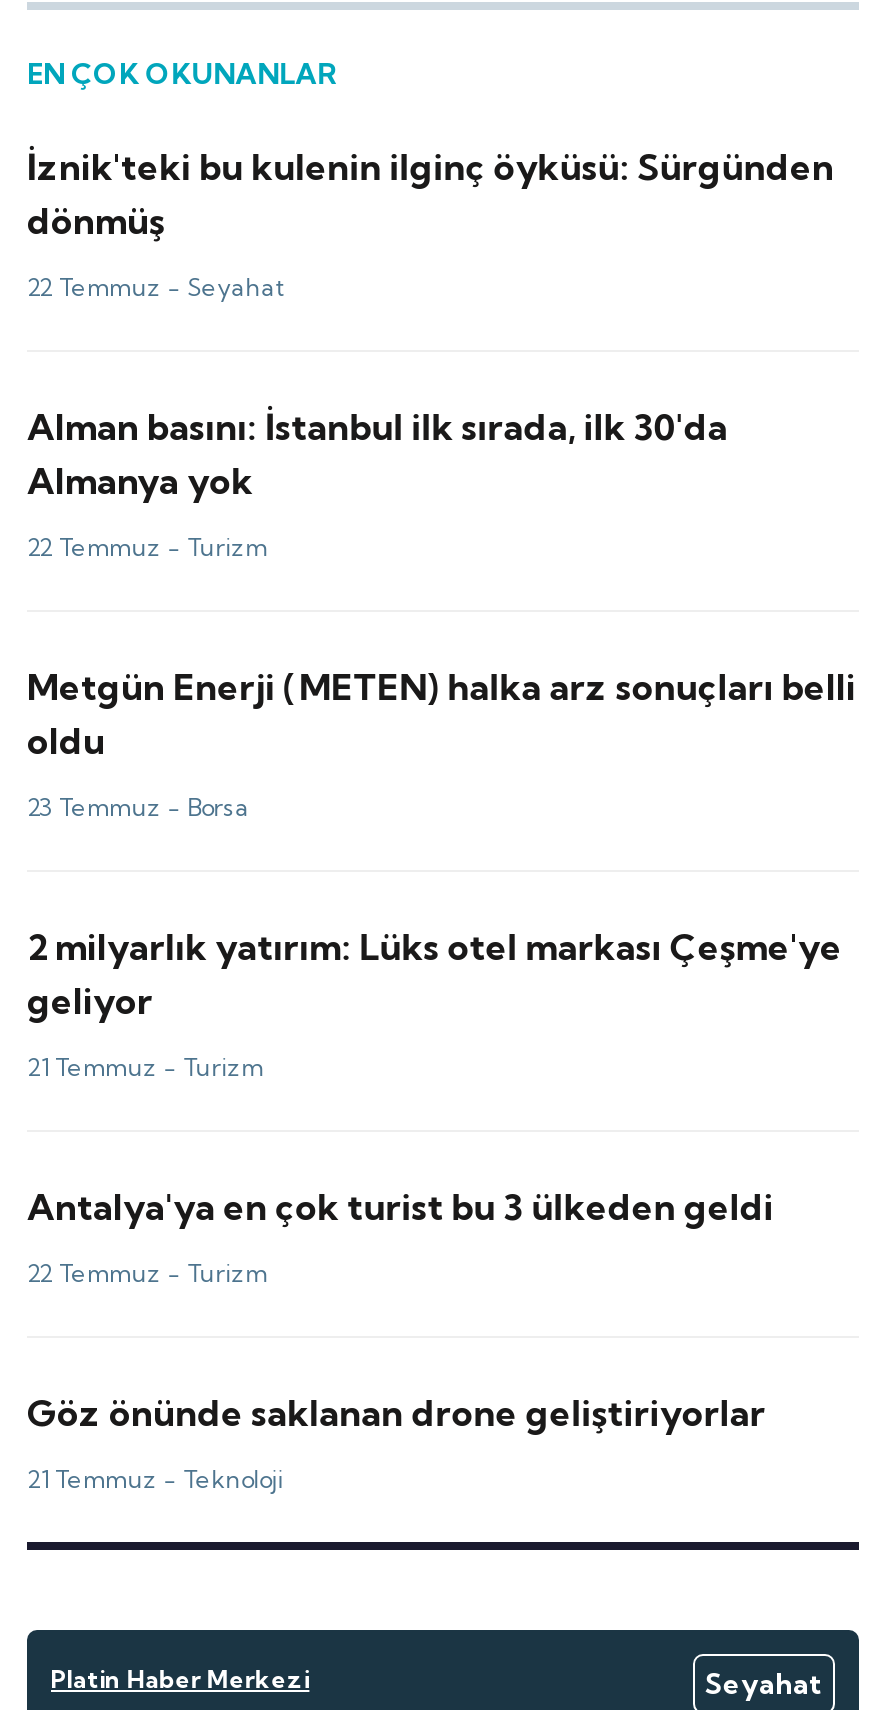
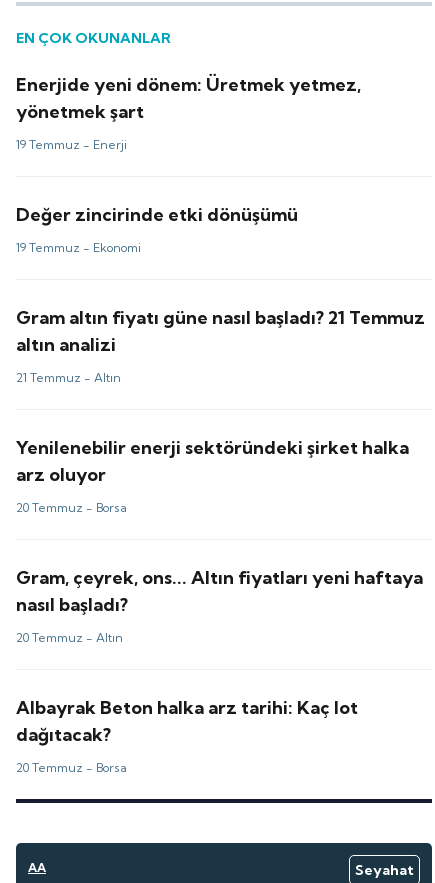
- İznik'teki bu kulenin ilginç öyküsü: Sürgünden
- dönmüş
+ Enerjide yeni dönem: Üretmek yetmez,
+ yönetmek şart

- 22 Temmuz - Seyahat
+ 19 Temmuz - Enerji

- Alman basını: İstanbul ilk sırada, ilk 30'da
- Almanya yok
+ Değer zincirinde etki dönüşümü

- 22 Temmuz - Turizm
+ 19 Temmuz - Ekonomi

- Metgün Enerji (METEN) halka arz sonuçları belli
- oldu
+ Gram altın fiyatı güne nasıl başladı? 21 Temmuz
+ altın analizi

- 23 Temmuz - Borsa
+ 21 Temmuz - Altın

- 2 milyarlık yatırım: Lüks otel markası Çeşme'ye
- geliyor
+ Yenilenebilir enerji sektöründeki şirket halka
+ arz oluyor

- 21 Temmuz - Turizm
+ 20 Temmuz - Borsa

- Antalya'ya en çok turist bu 3 ülkeden geldi
+ Gram, çeyrek, ons... Altın fiyatları yeni haftaya
+ nasıl başladı?

- 22 Temmuz - Turizm
+ 20 Temmuz - Altın

- Göz önünde saklanan drone geliştiriyorlar
+ Albayrak Beton halka arz tarihi: Kaç lot
+ dağıtacak?

- 21 Temmuz - Teknoloji
+ 20 Temmuz - Borsa

- Platin Haber Merkezi
+ AA
